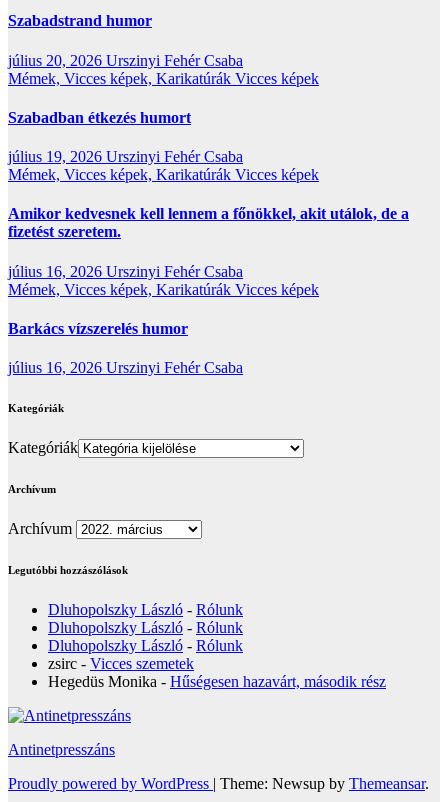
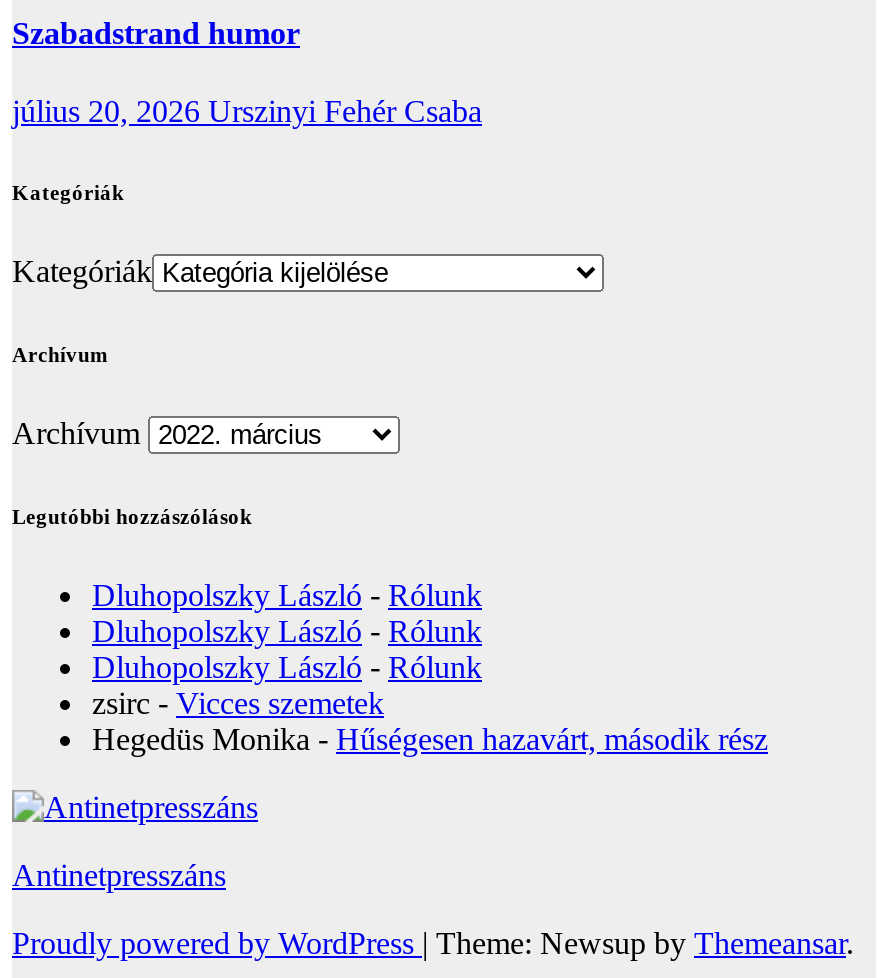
- Mémek, Vicces képek, Karikatúrák Vicces képek
- Szabadban étkezés humort
- július 19, 2026 Urszinyi Fehér Csaba
- Mémek, Vicces képek, Karikatúrák Vicces képek
- Amikor kedvesnek kell lennem a főnökkel, akit utálok, de a
- fizetést szeretem.
- július 16, 2026 Urszinyi Fehér Csaba
- Mémek, Vicces képek, Karikatúrák Vicces képek
- Barkács vízszerelés humor
- július 16, 2026 Urszinyi Fehér Csaba
